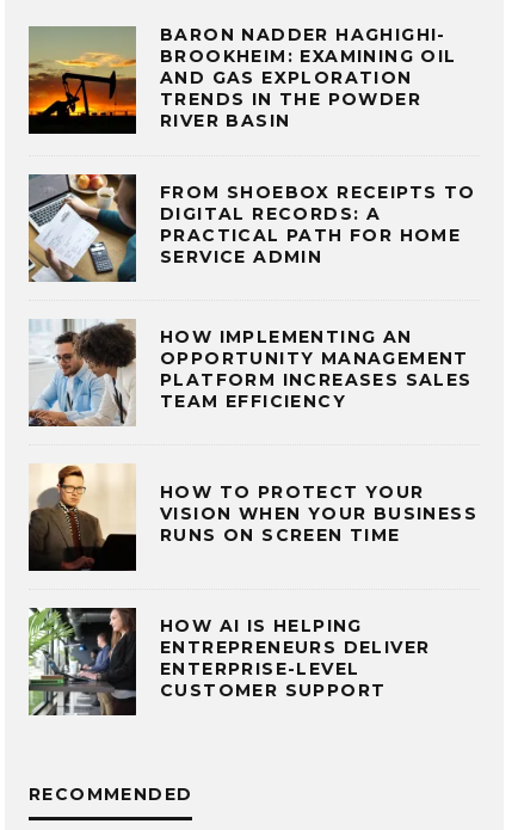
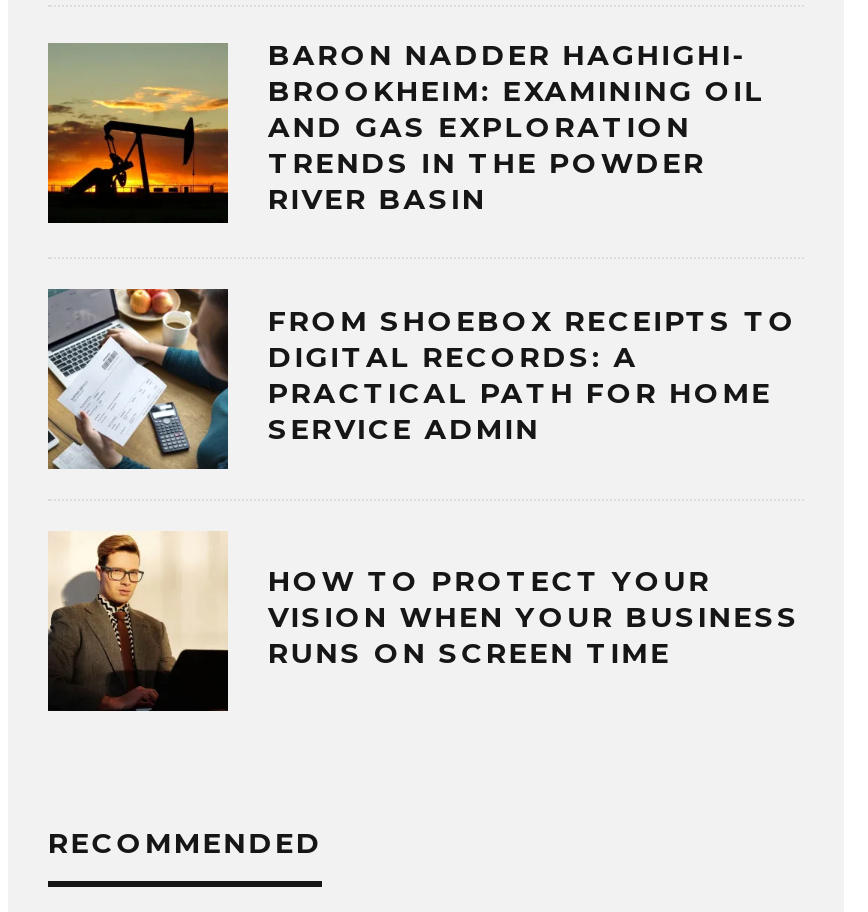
- [image]
- HOW IMPLEMENTING AN
- OPPORTUNITY MANAGEMENT
- PLATFORM INCREASES SALES
- TEAM EFFICIENCY

- [image]
- HOW AI IS HELPING
- ENTREPRENEURS DELIVER
- ENTERPRISE-LEVEL
- CUSTOMER SUPPORT
